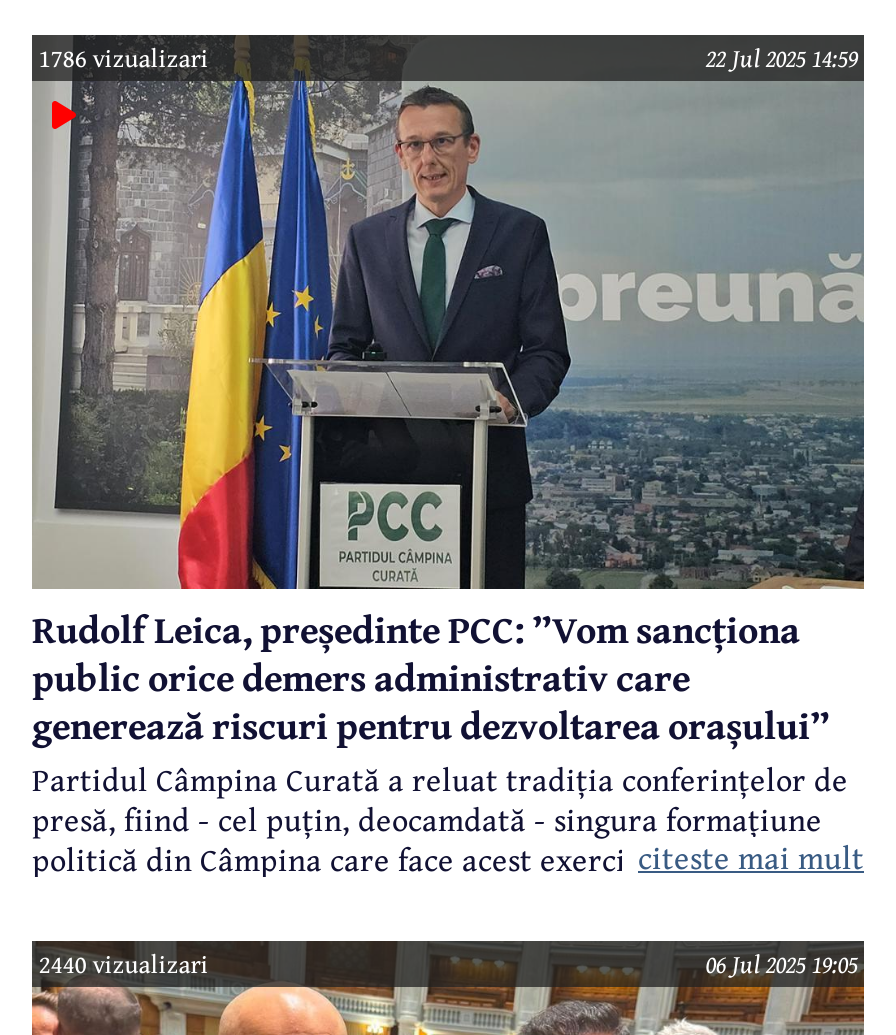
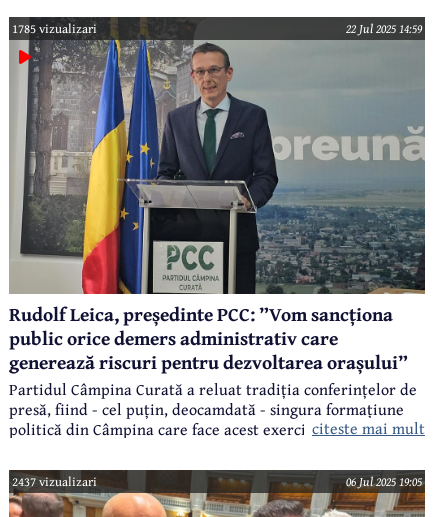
- 1786 vizualizari
+ 1785 vizualizari

- 2440 vizualizari
+ 2437 vizualizari
